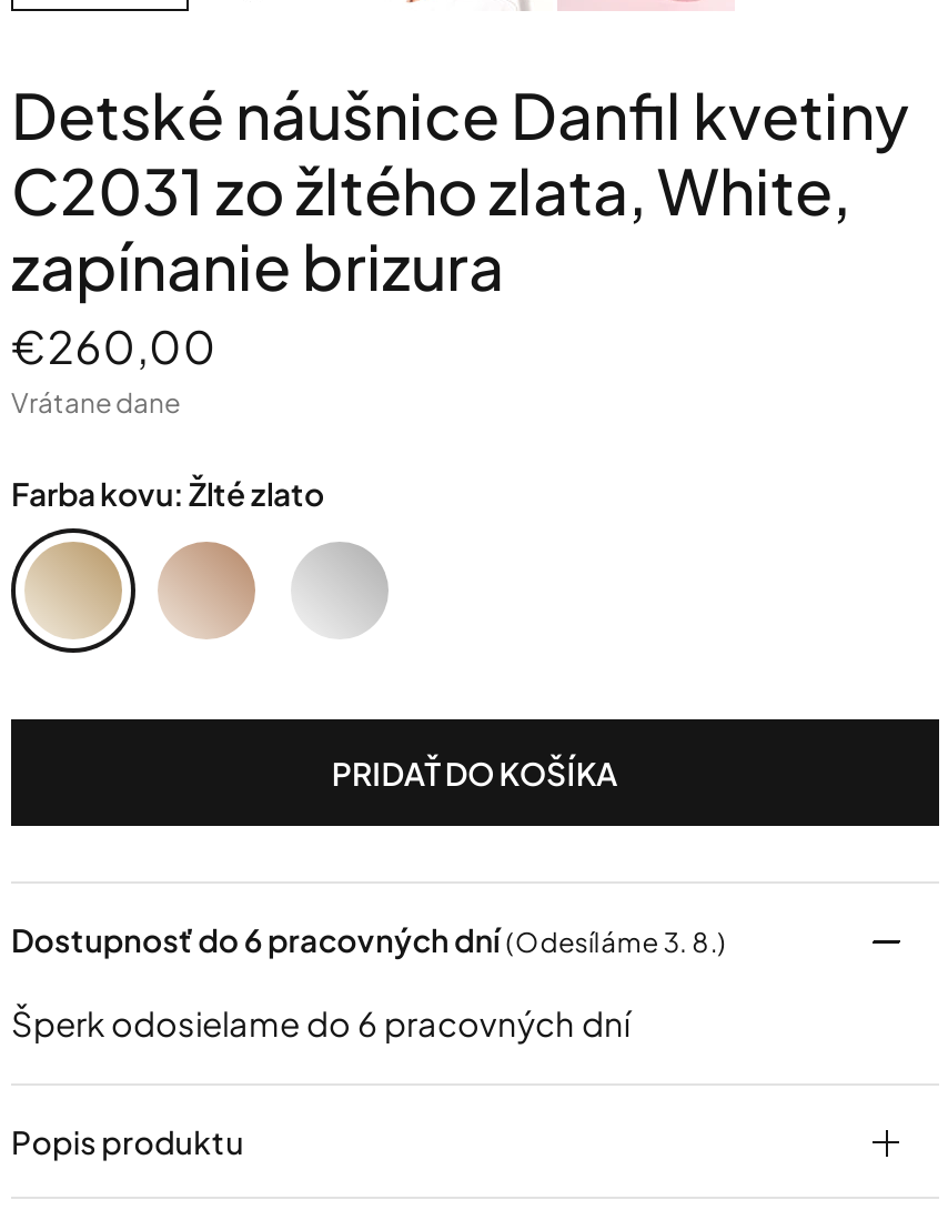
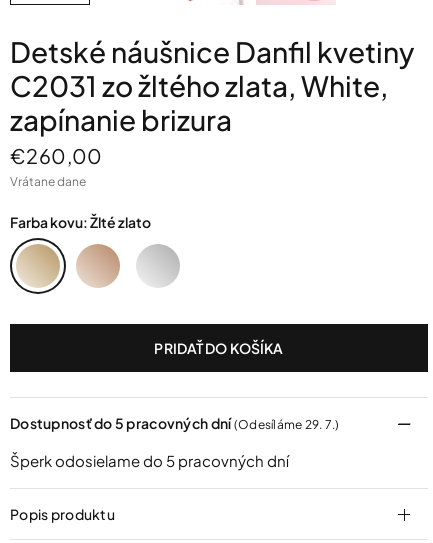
- Dostupnosť do 6 pracovných dní(Odesíláme 3. 8.)
+ Dostupnosť do 5 pracovných dní(Odesíláme 29. 7.)

- Šperk odosielame do 6 pracovných dní
+ Šperk odosielame do 5 pracovných dní
